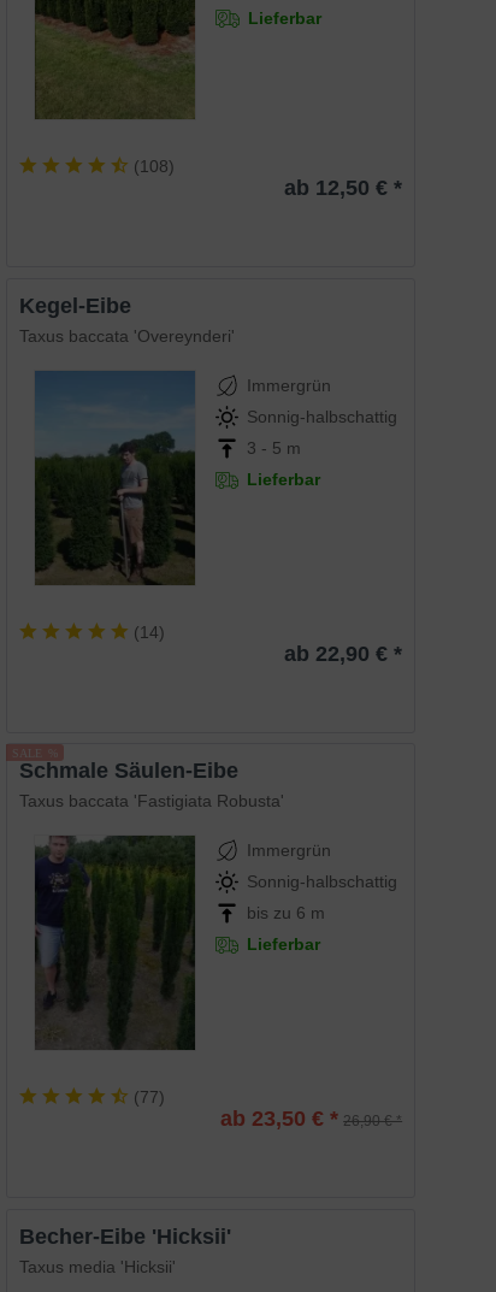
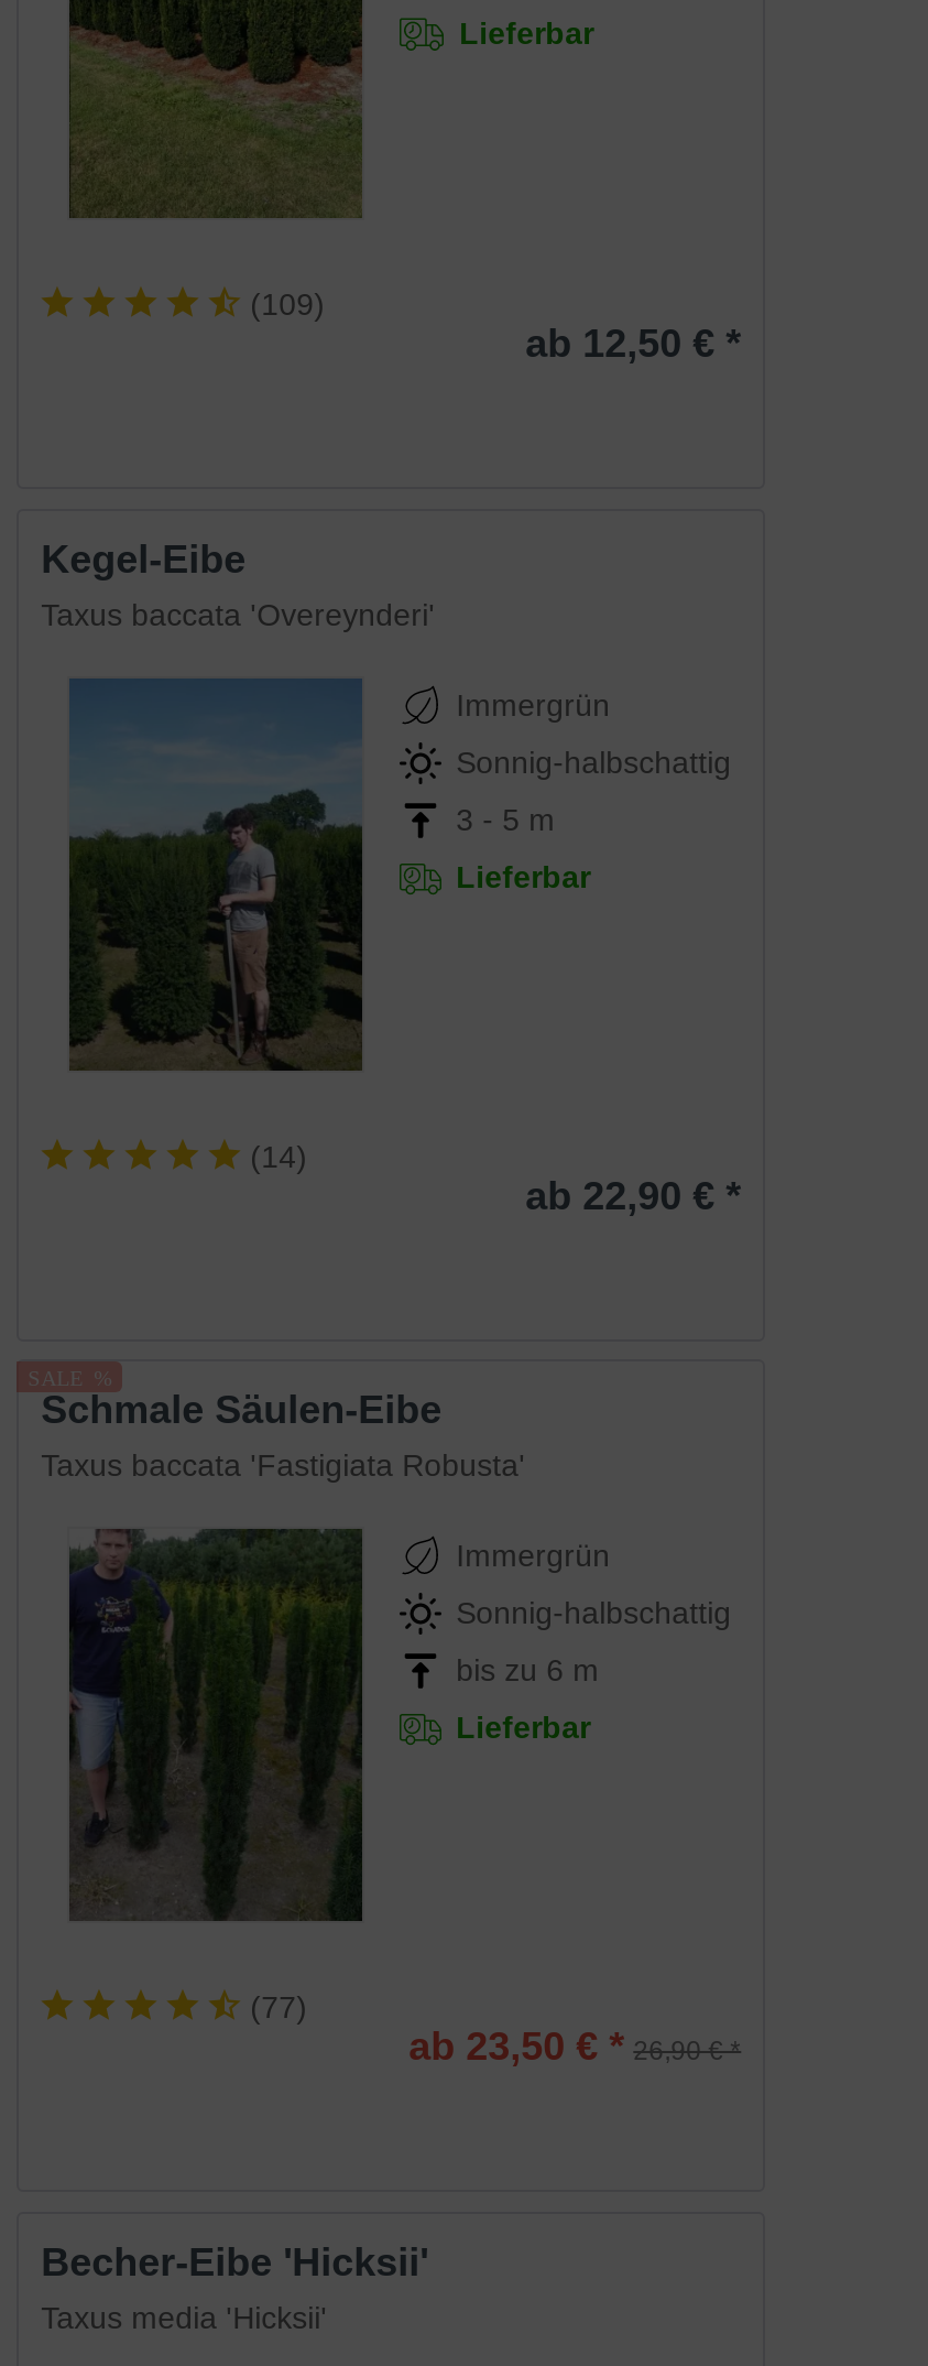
- (108)
+ (109)
